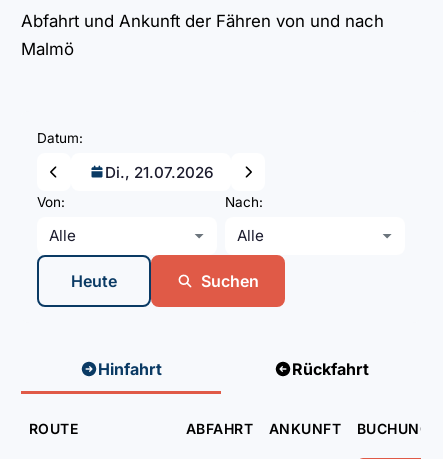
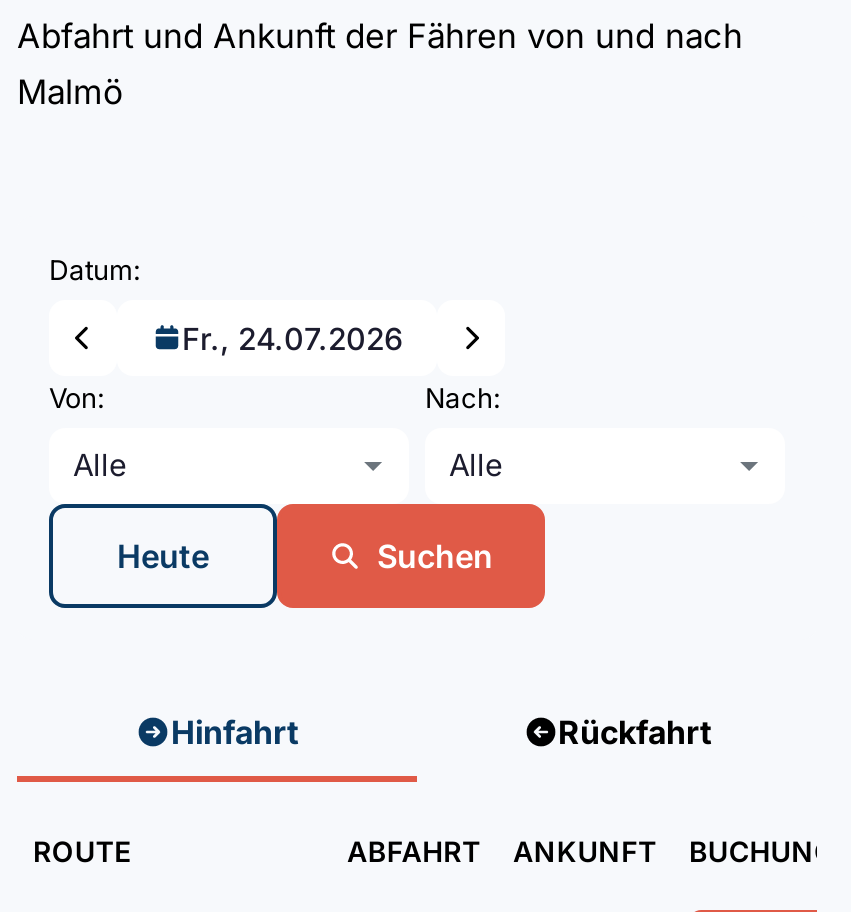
- Di., 21.07.2026
+ Fr., 24.07.2026
